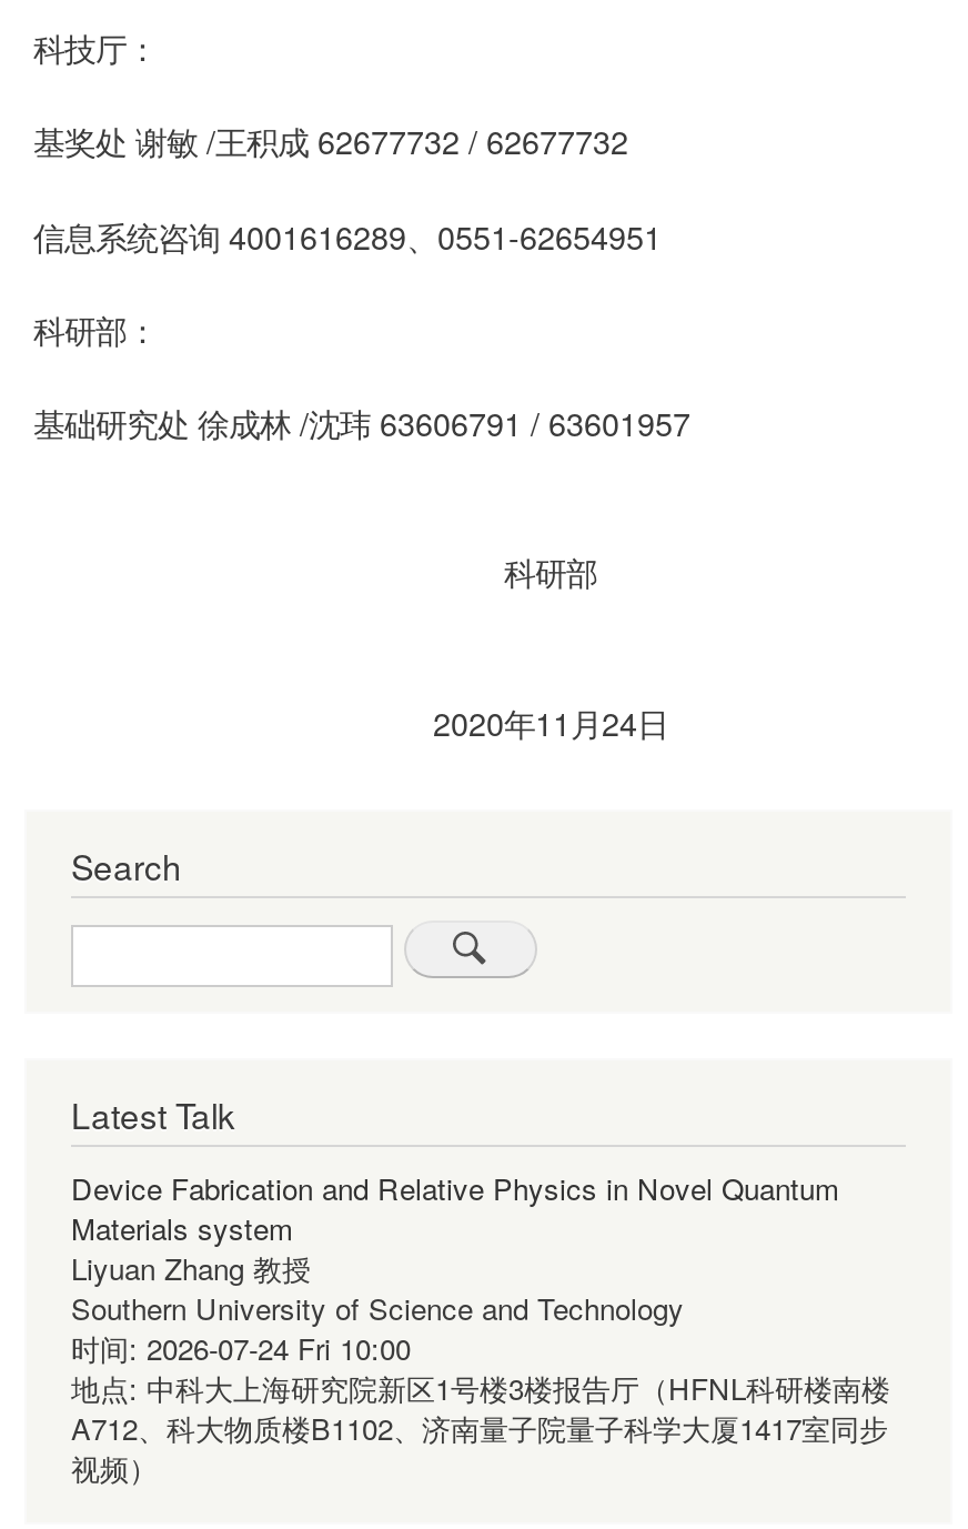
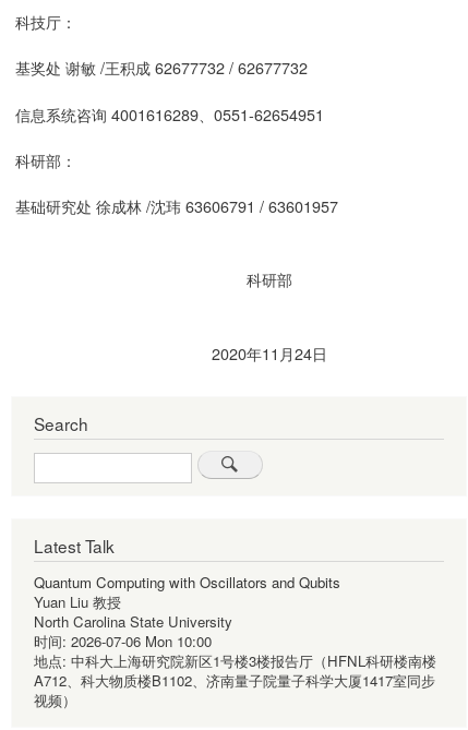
- Device Fabrication and Relative Physics in Novel Quantum
- Materials system
- Liyuan Zhang 教授
- Southern University of Science and Technology
- 时间: 2026-07-24 Fri 10:00
+ Quantum Computing with Oscillators and Qubits
+ Yuan Liu 教授
+ North Carolina State University
+ 时间: 2026-07-06 Mon 10:00
